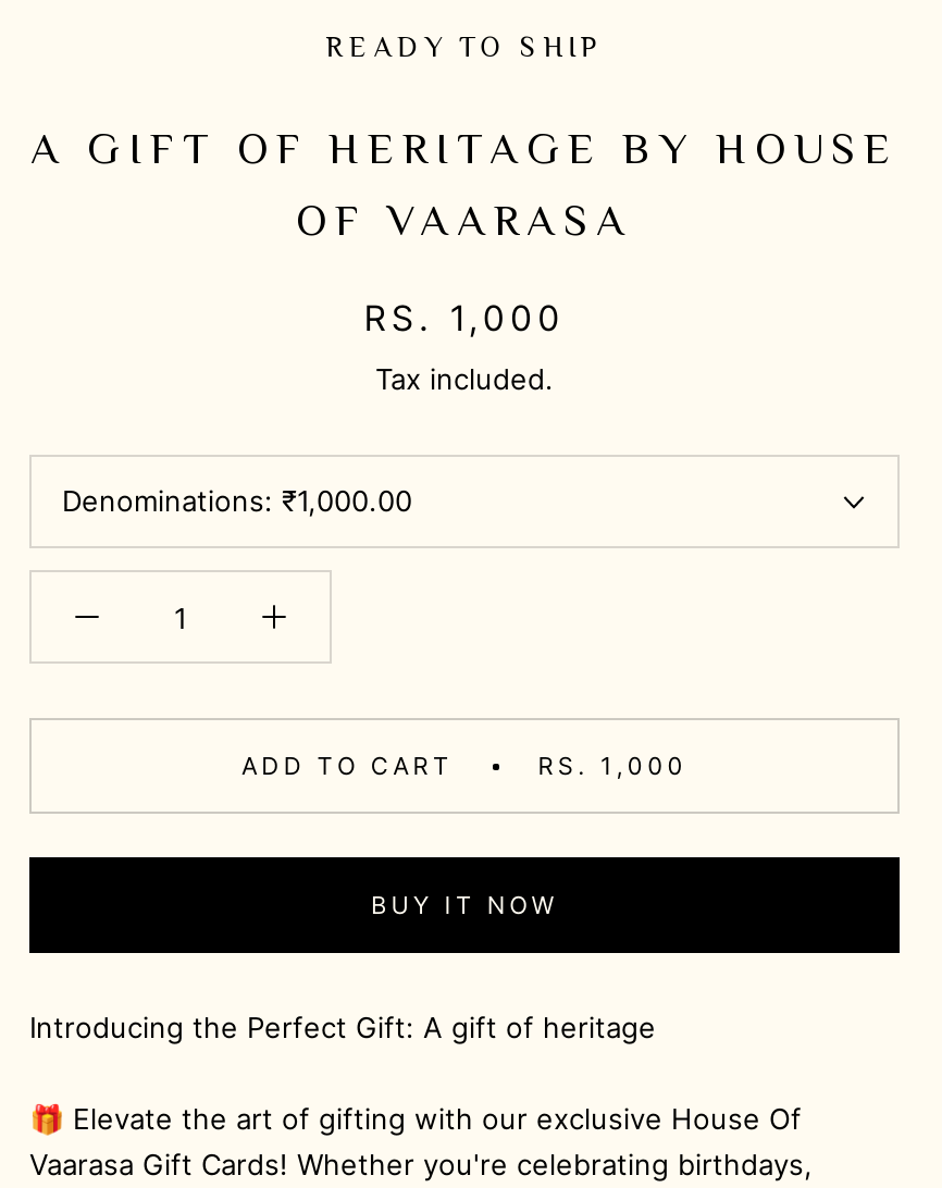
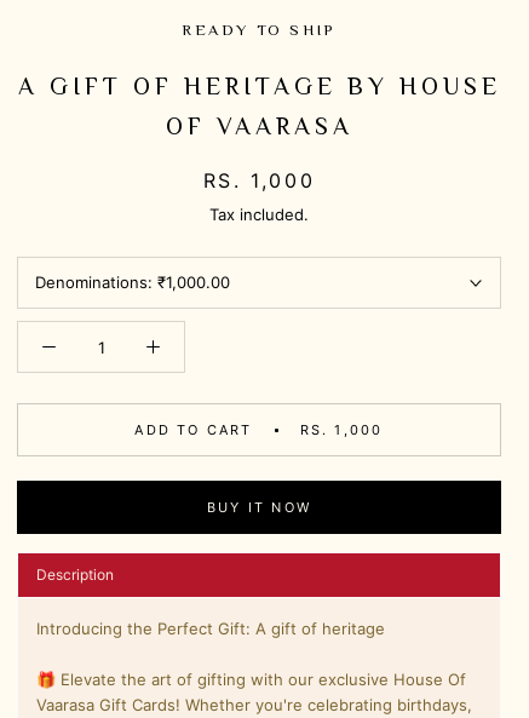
+ Description
